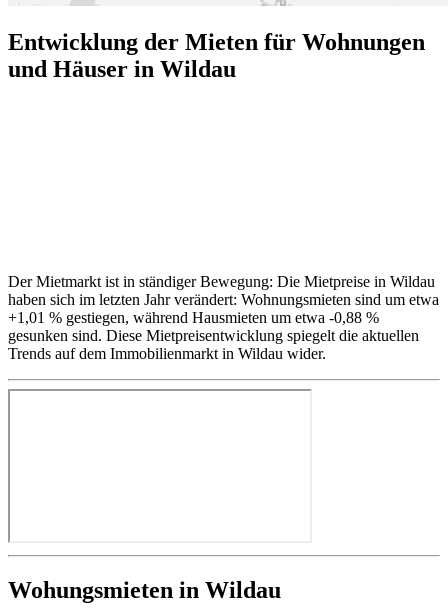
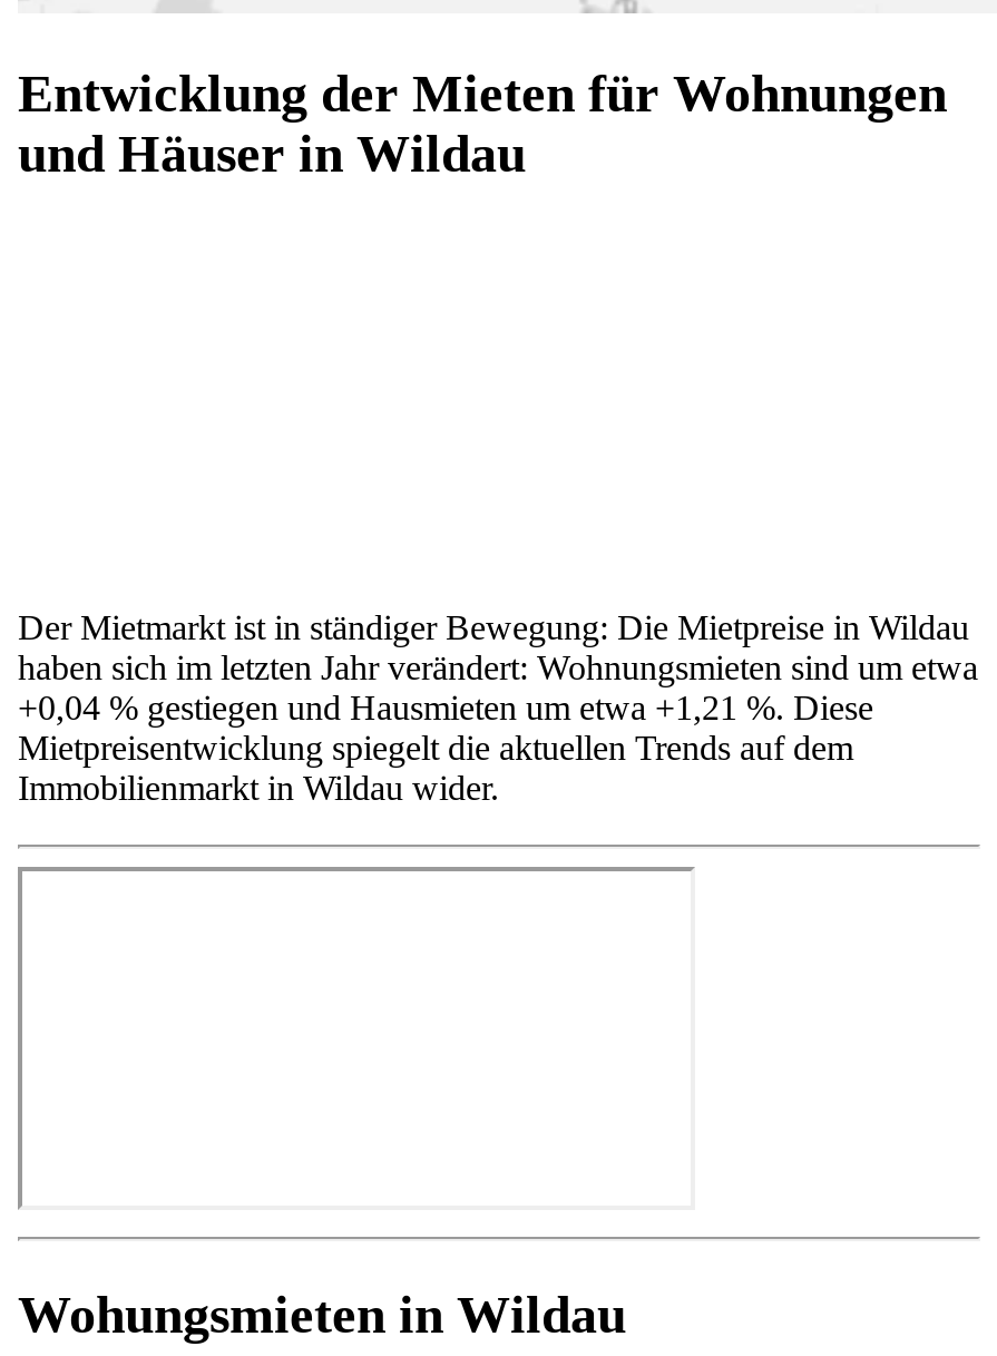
- +1,01 % gestiegen, während Hausmieten um etwa -0,88 %
- gesunken sind. Diese Mietpreisentwicklung spiegelt die aktuellen
- Trends auf dem Immobilienmarkt in Wildau wider.
+ +0,04 % gestiegen und Hausmieten um etwa +1,21 %. Diese
+ Mietpreisentwicklung spiegelt die aktuellen Trends auf dem
+ Immobilienmarkt in Wildau wider.
